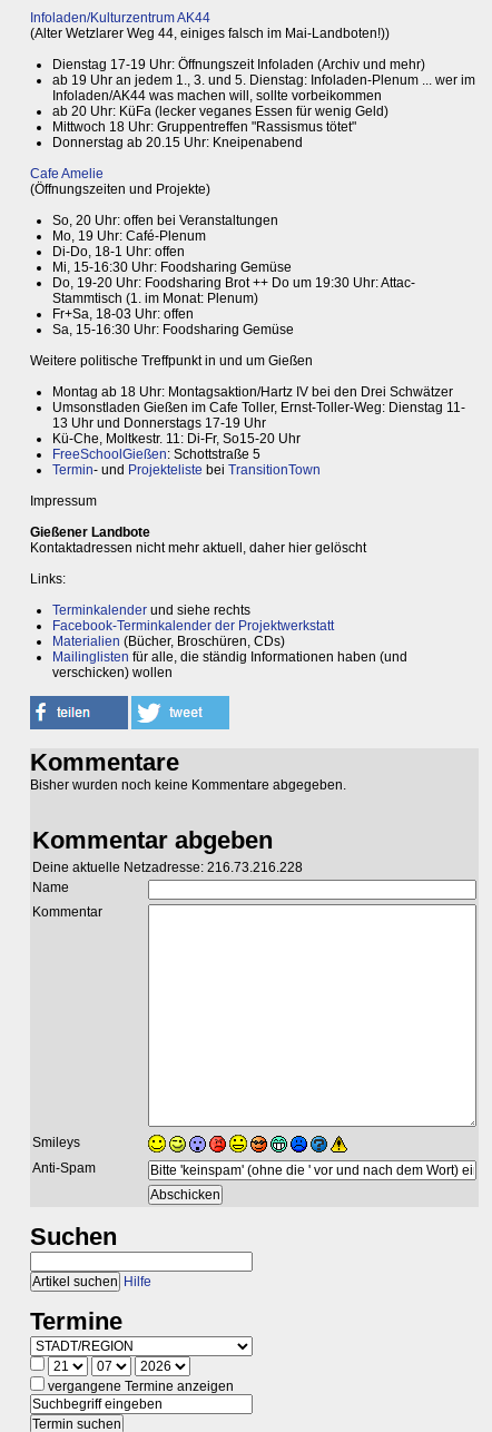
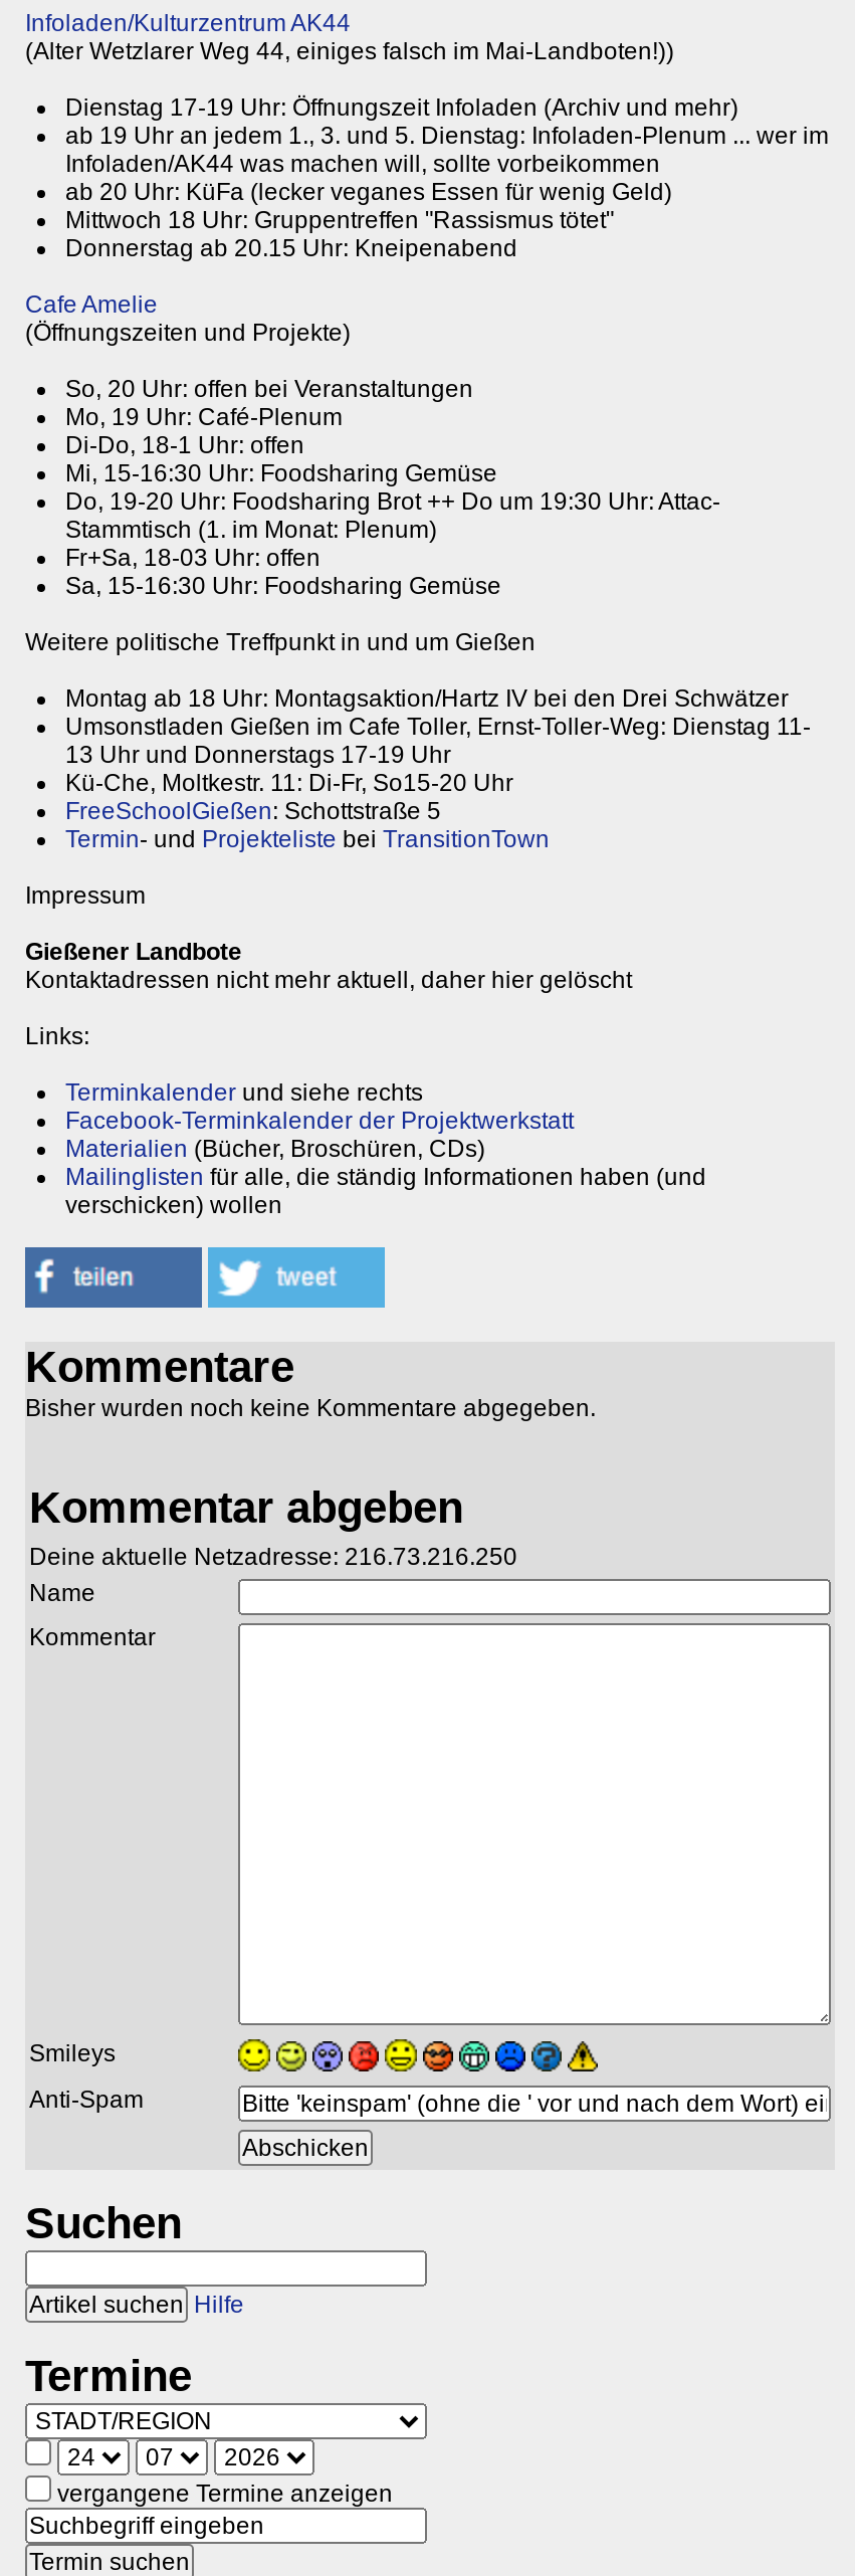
- Deine aktuelle Netzadresse: 216.73.216.228
+ Deine aktuelle Netzadresse: 216.73.216.250
